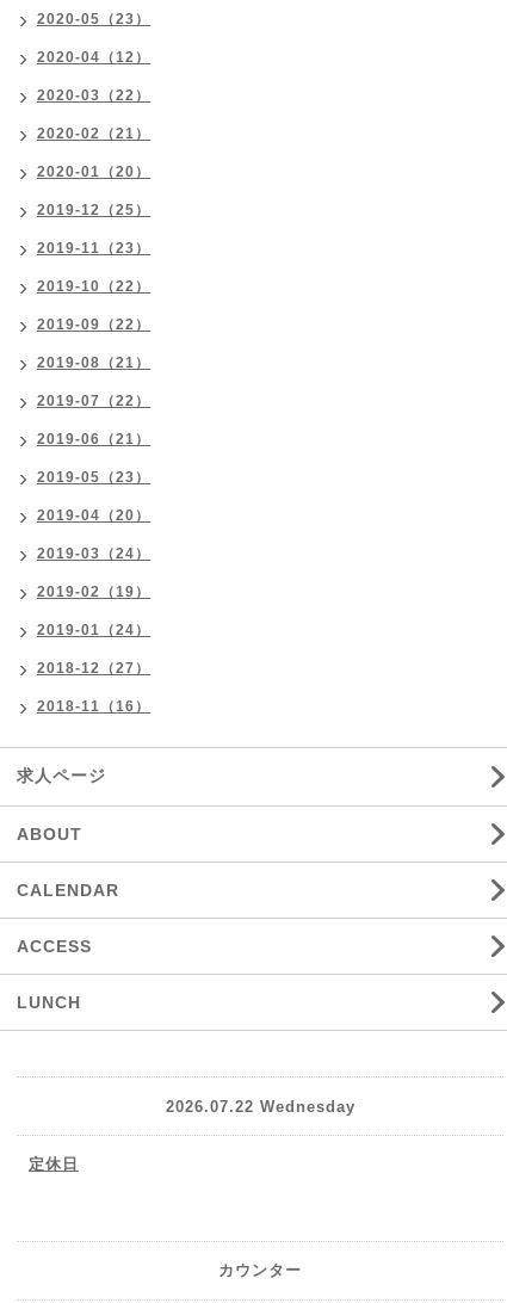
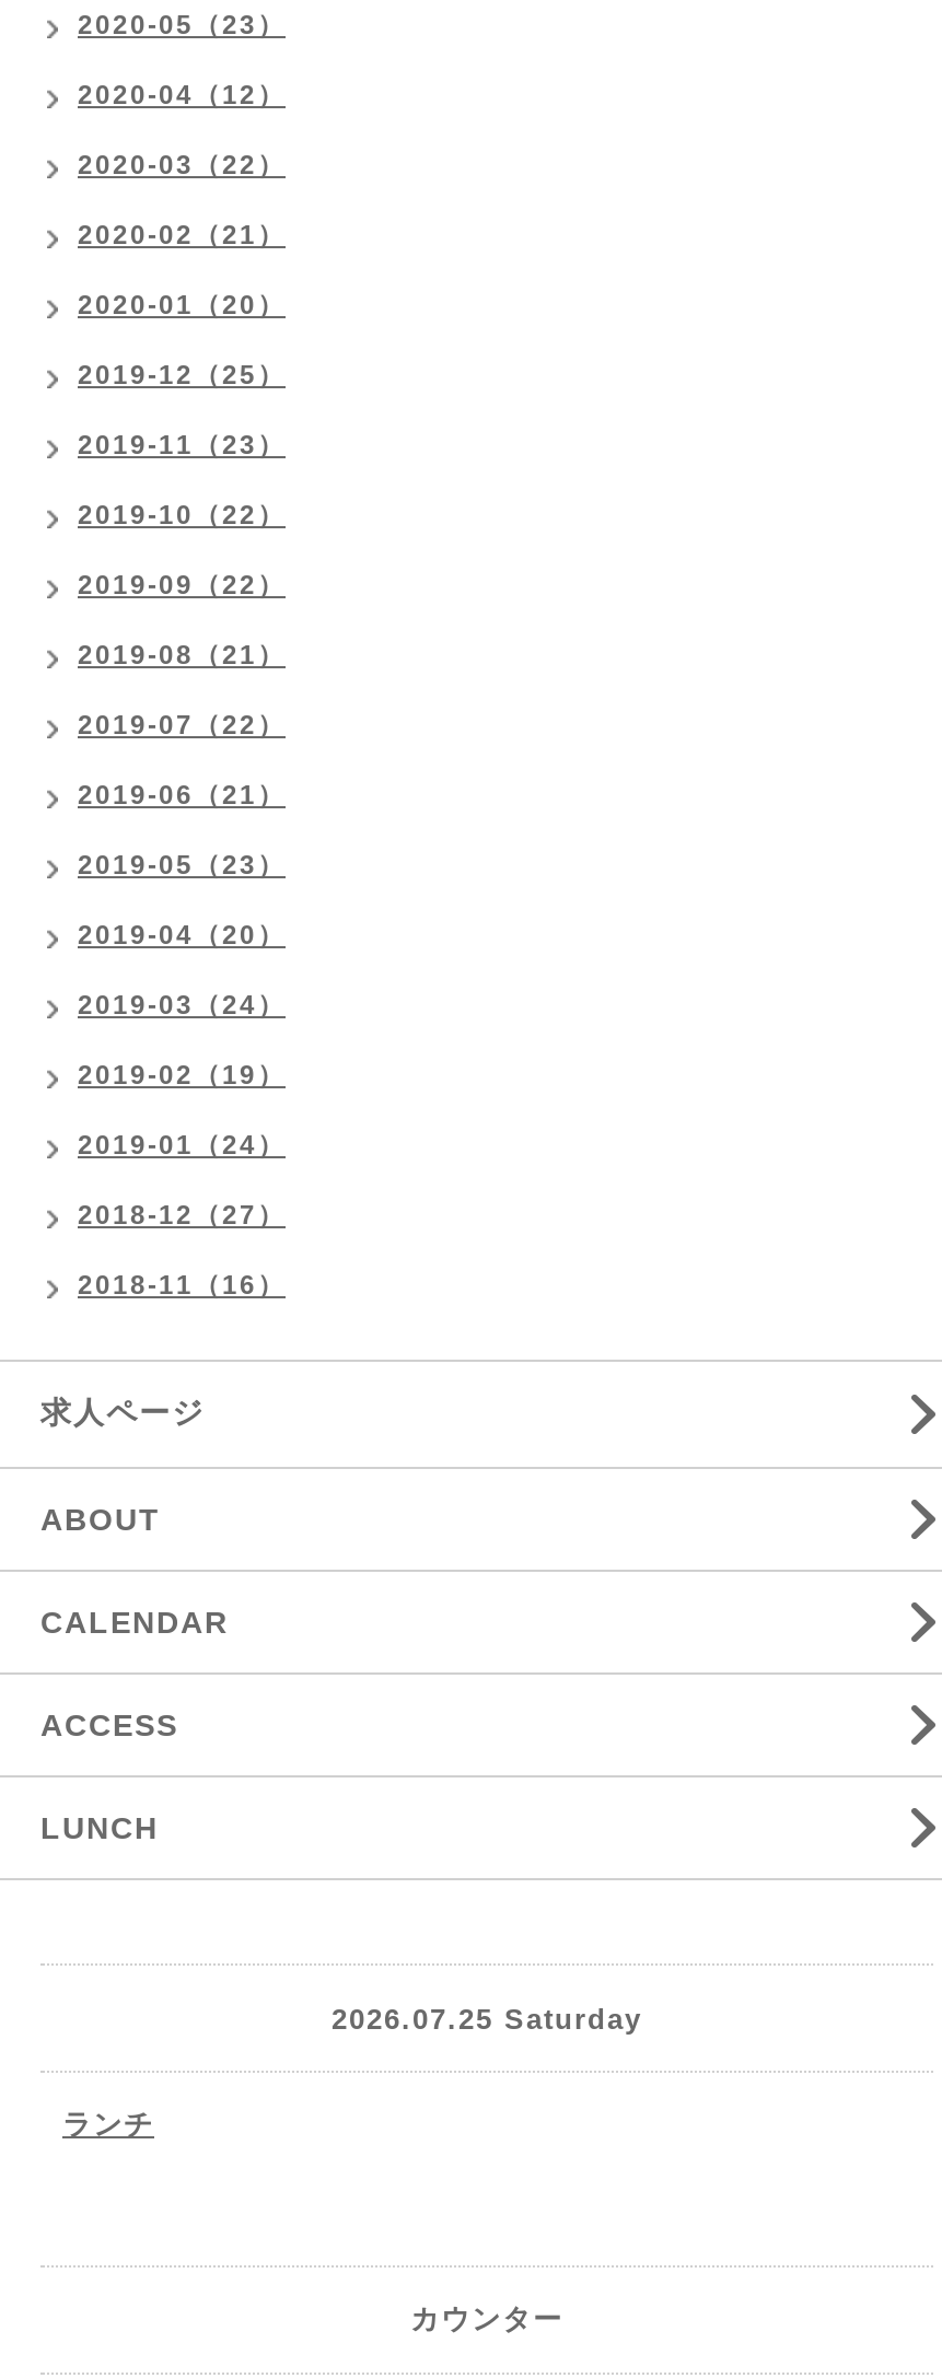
- 2026.07.22 Wednesday
+ 2026.07.25 Saturday

- 定休日
+ ランチ
